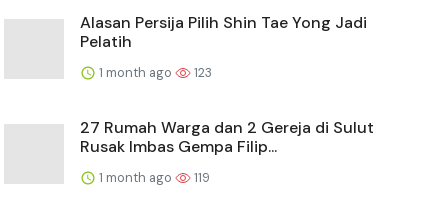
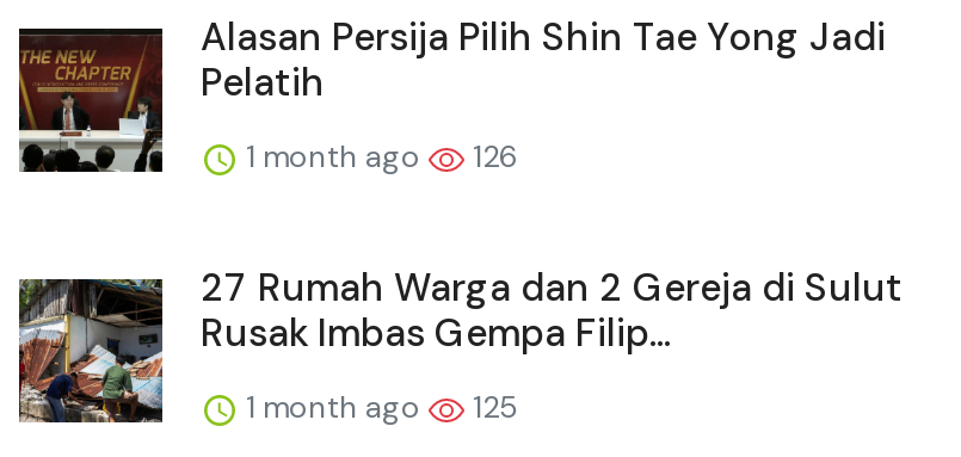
+ [image]

- 1 month ago 123
+ 1 month ago 126

+ [image]

- 1 month ago 119
+ 1 month ago 125
